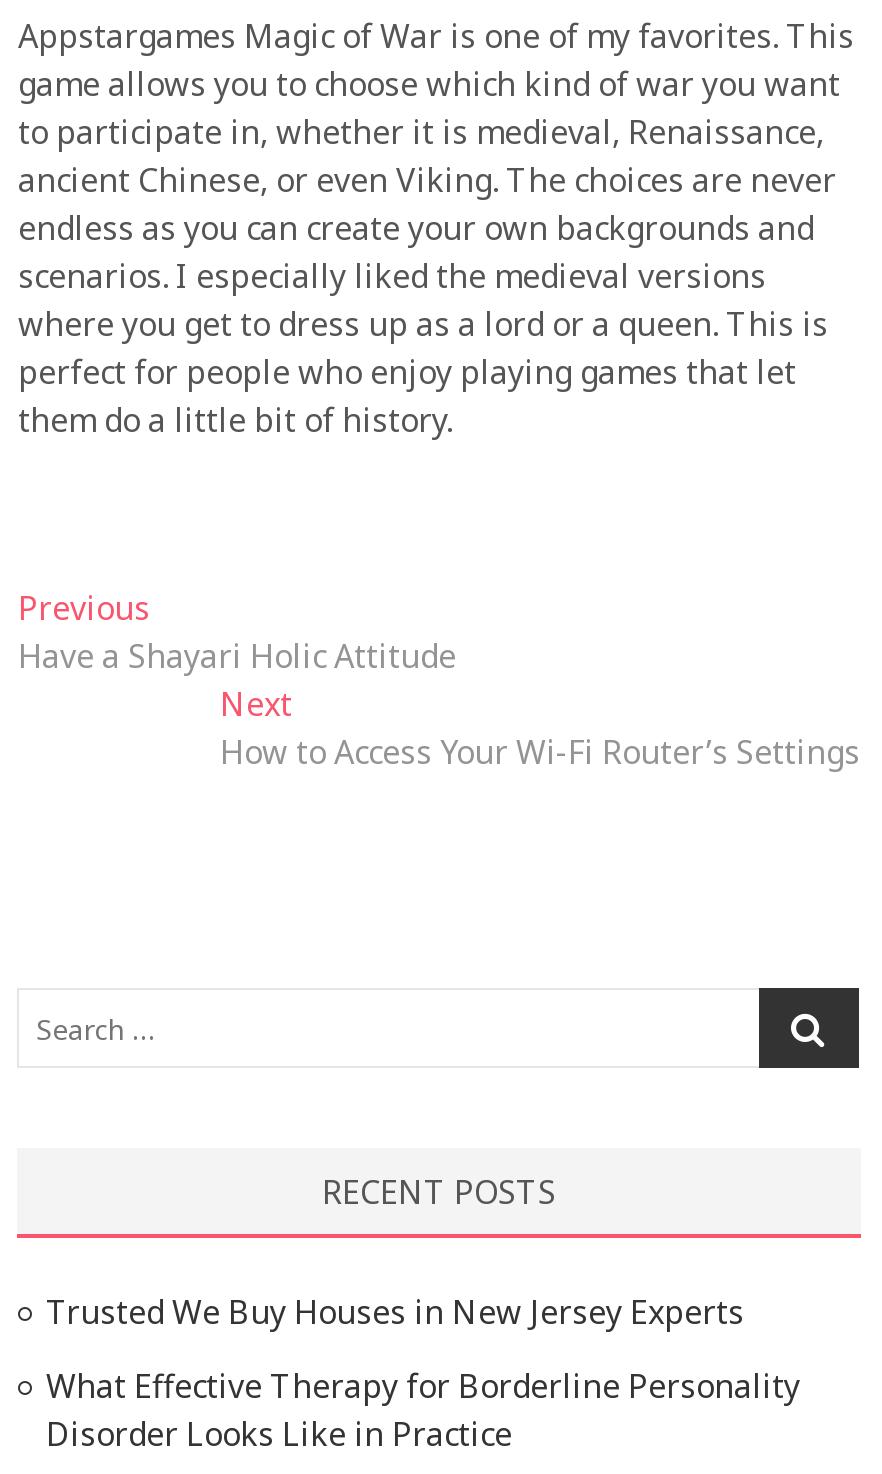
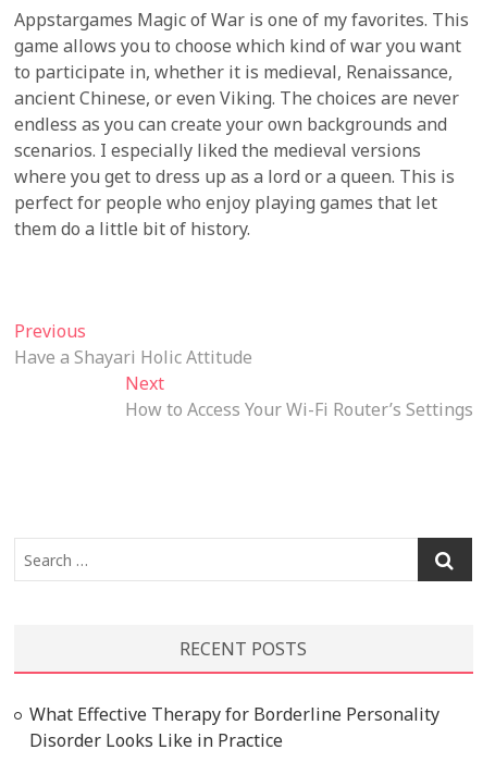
- Trusted We Buy Houses in New Jersey Experts
